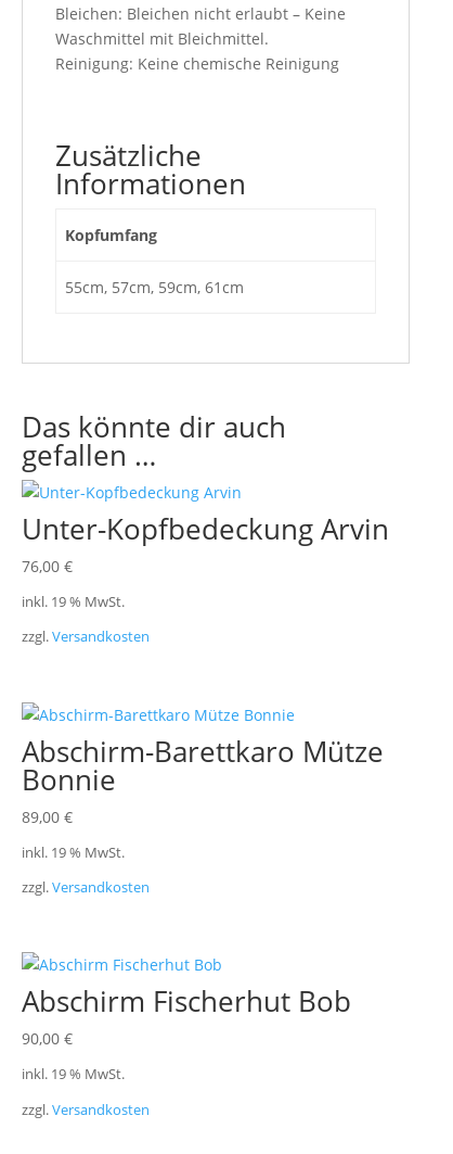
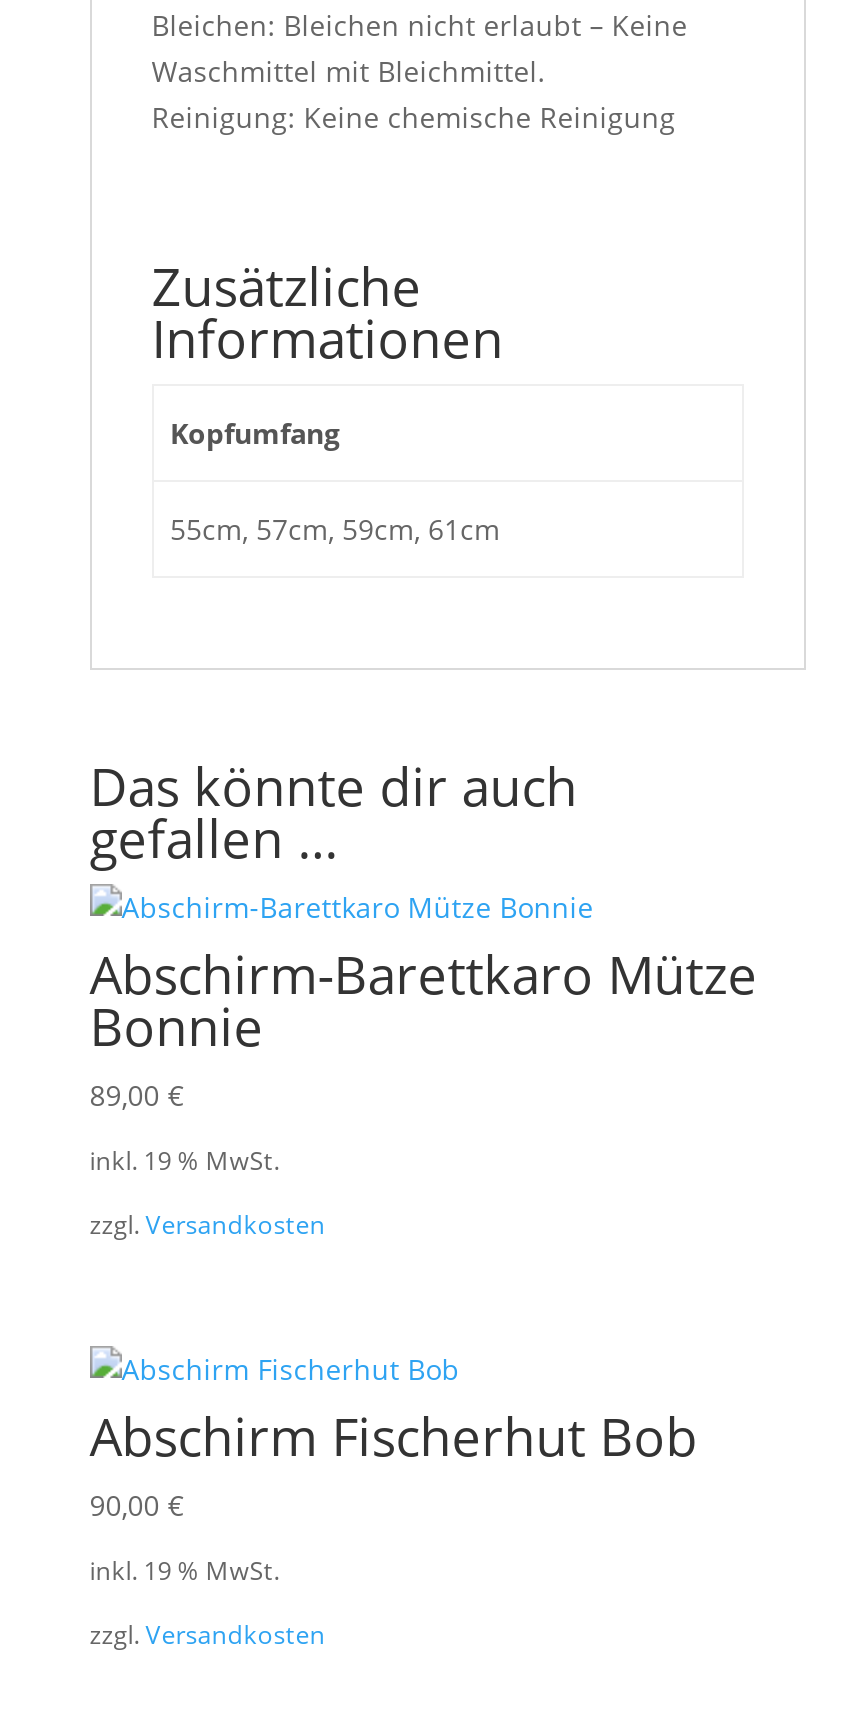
- Unter-Kopfbedeckung Arvin
- 76,00 €
- inkl. 19 % MwSt.
- zzgl. Versandkosten
